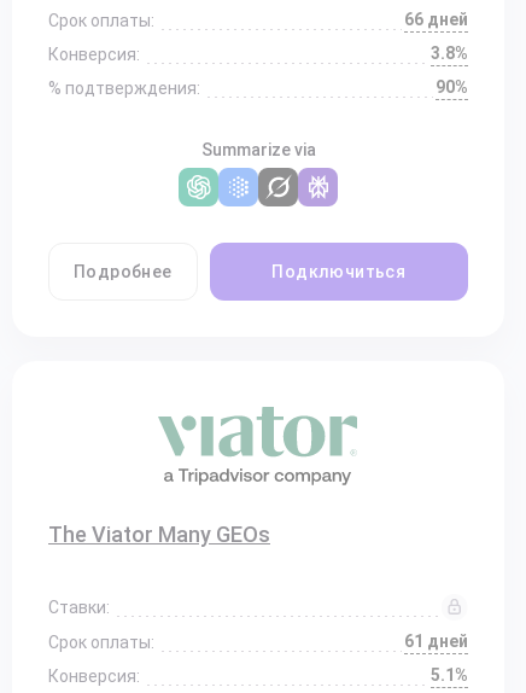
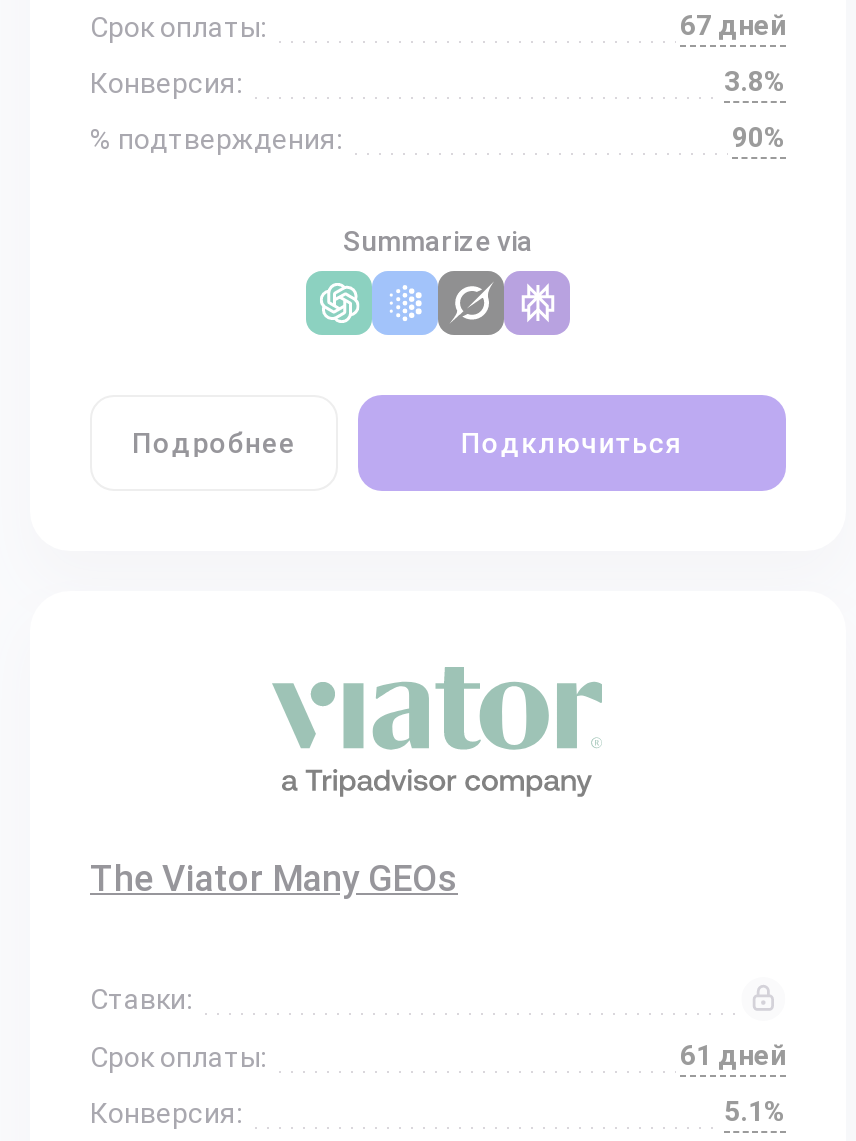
- 66 дней
+ 67 дней
